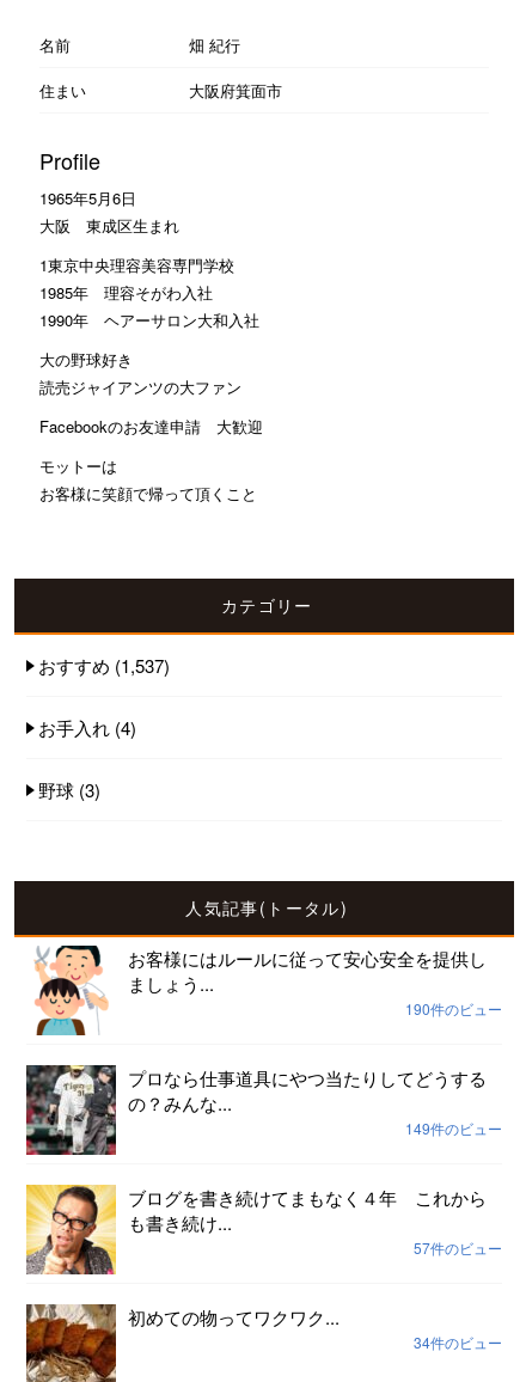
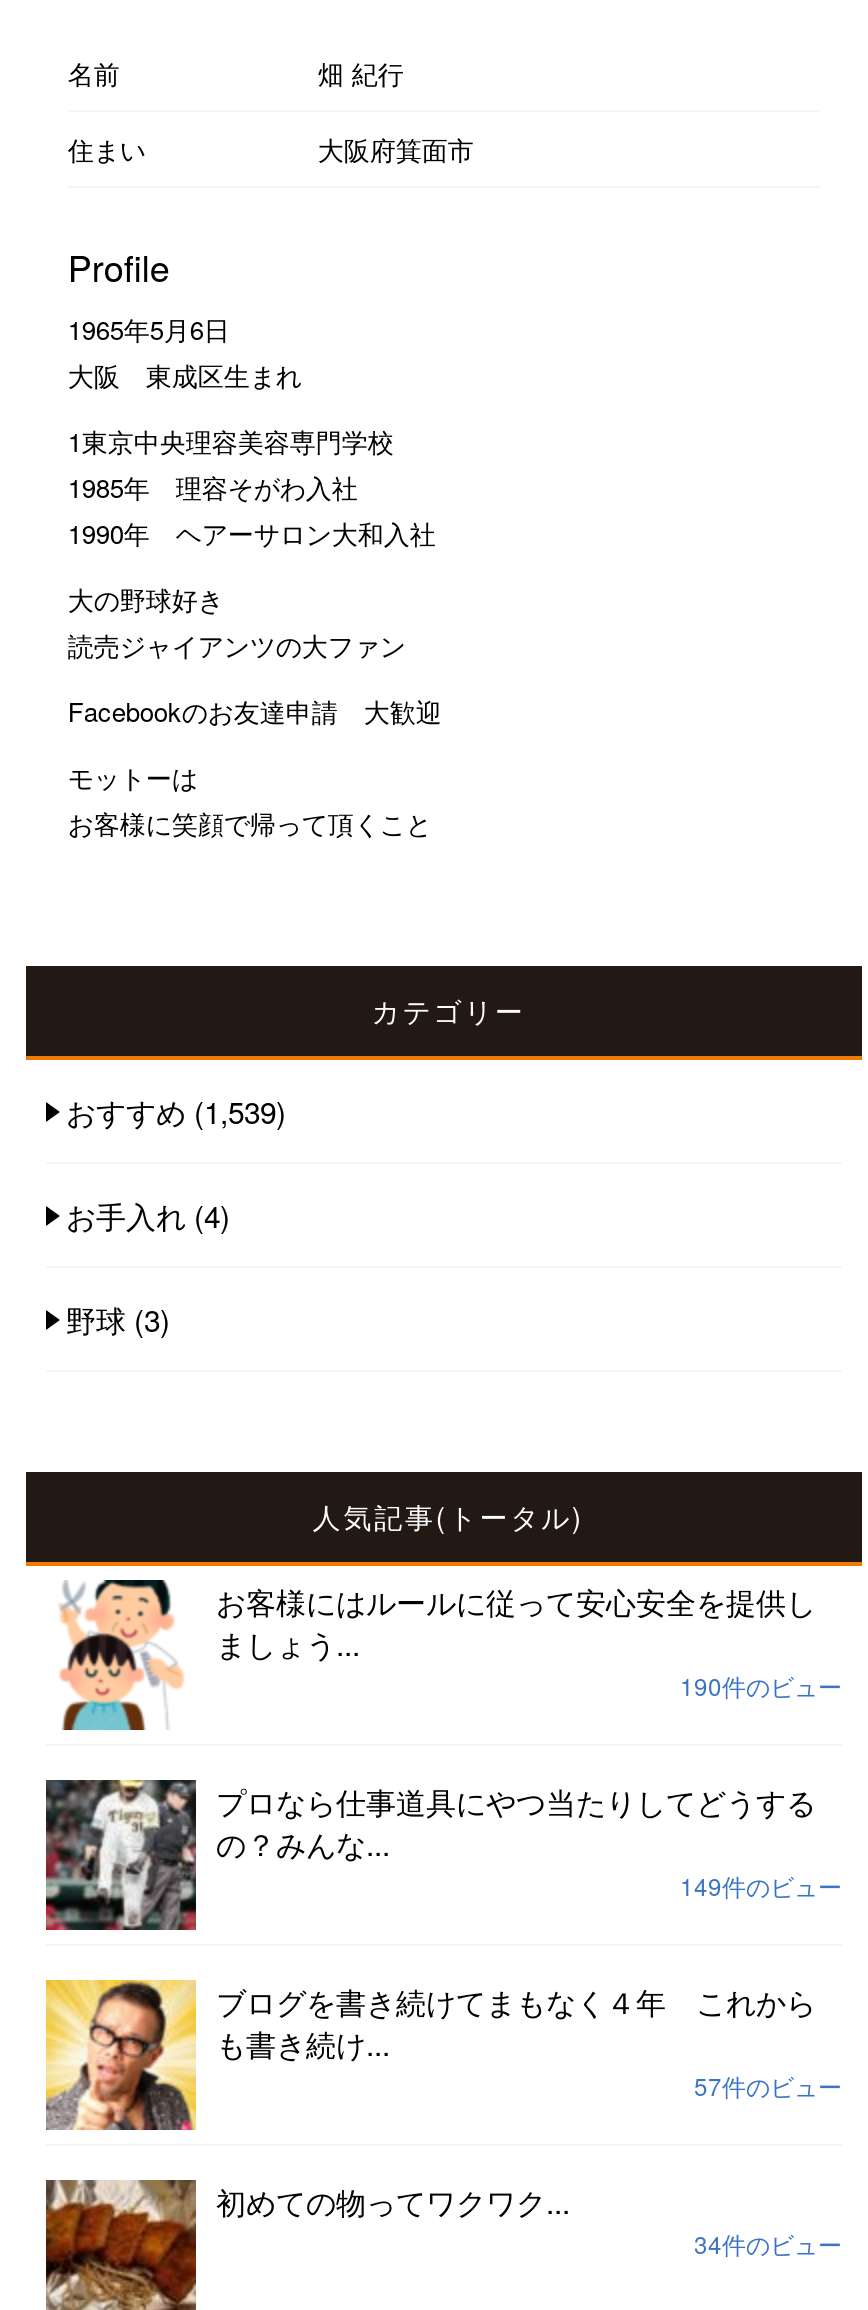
- おすすめ(1,537)
+ おすすめ(1,539)
